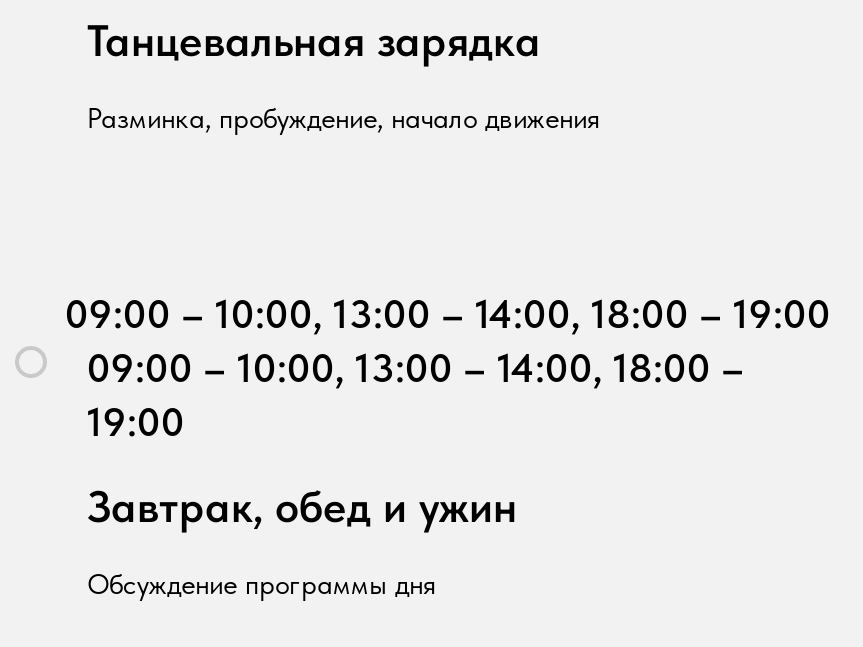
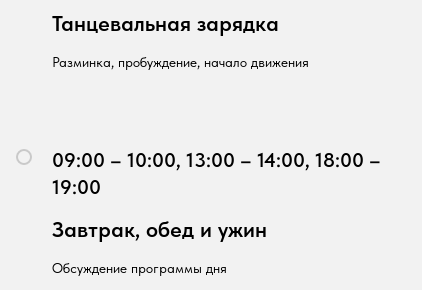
- 09:00 – 10:00, 13:00 – 14:00, 18:00 – 19:00
